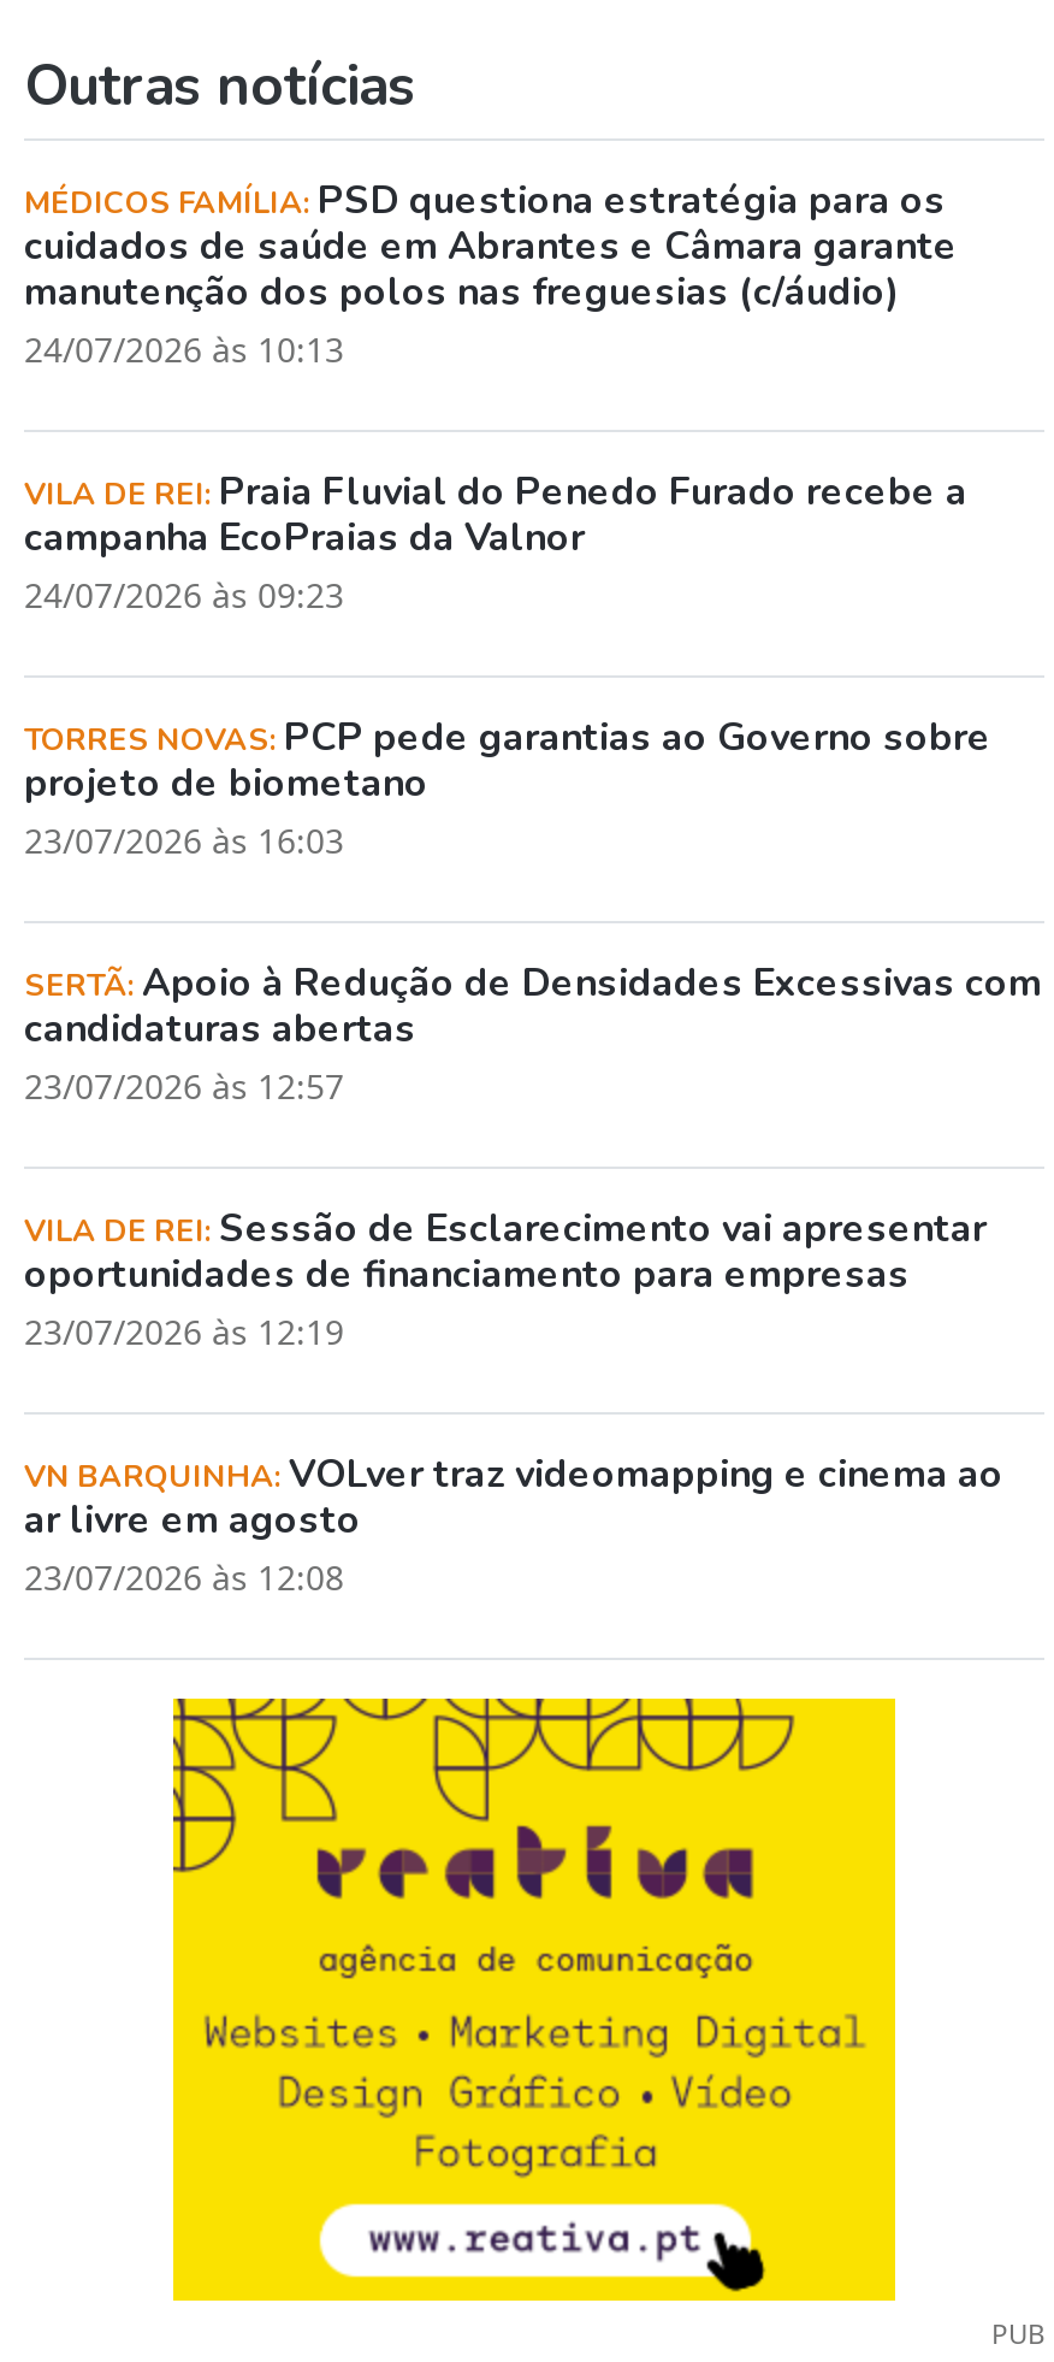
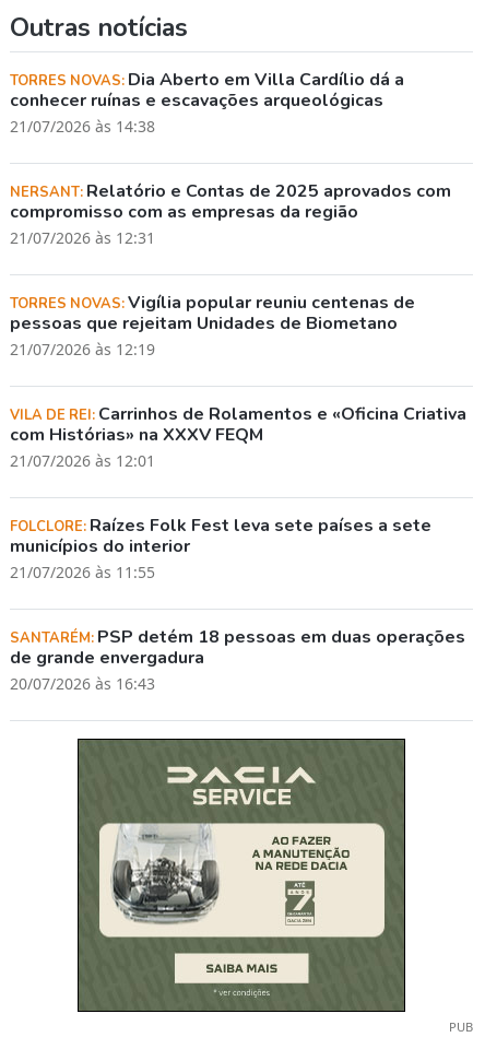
- MÉDICOS FAMÍLIA: PSD questiona estratégia para os
- cuidados de saúde em Abrantes e Câmara garante
- manutenção dos polos nas freguesias (c/áudio)
- 24/07/2026 às 10:13
+ TORRES NOVAS: Dia Aberto em Villa Cardílio dá a
+ conhecer ruínas e escavações arqueológicas
+ 21/07/2026 às 14:38

- VILA DE REI: Praia Fluvial do Penedo Furado recebe a
- campanha EcoPraias da Valnor
- 24/07/2026 às 09:23
+ NERSANT: Relatório e Contas de 2025 aprovados com
+ compromisso com as empresas da região
+ 21/07/2026 às 12:31

- TORRES NOVAS: PCP pede garantias ao Governo sobre
- projeto de biometano
- 23/07/2026 às 16:03
+ TORRES NOVAS: Vigília popular reuniu centenas de
+ pessoas que rejeitam Unidades de Biometano
+ 21/07/2026 às 12:19

- SERTÃ: Apoio à Redução de Densidades Excessivas com
- candidaturas abertas
- 23/07/2026 às 12:57
+ VILA DE REI: Carrinhos de Rolamentos e «Oficina Criativa
+ com Histórias» na XXXV FEQM
+ 21/07/2026 às 12:01

- VILA DE REI: Sessão de Esclarecimento vai apresentar
- oportunidades de financiamento para empresas
- 23/07/2026 às 12:19
+ FOLCLORE: Raízes Folk Fest leva sete países a sete
+ municípios do interior
+ 21/07/2026 às 11:55

- VN BARQUINHA: VOLver traz videomapping e cinema ao
- ar livre em agosto
- 23/07/2026 às 12:08
+ SANTARÉM: PSP detém 18 pessoas em duas operações
+ de grande envergadura
+ 20/07/2026 às 16:43

- [image]
+ [image]
